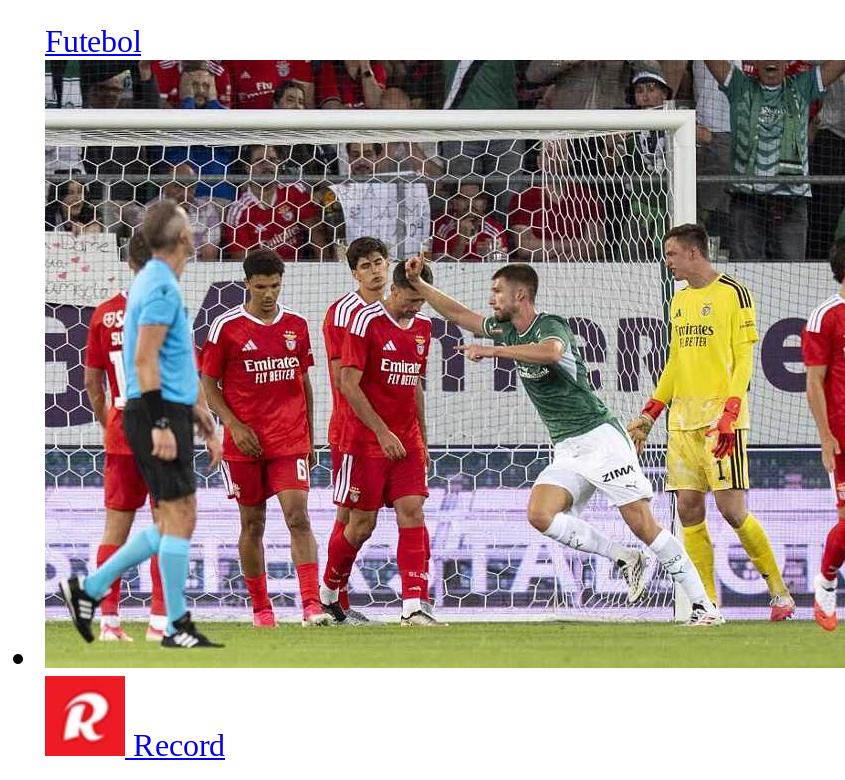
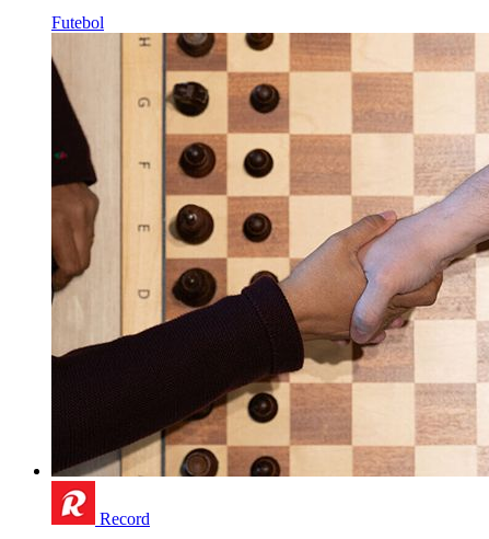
- [image]
+ [image]
